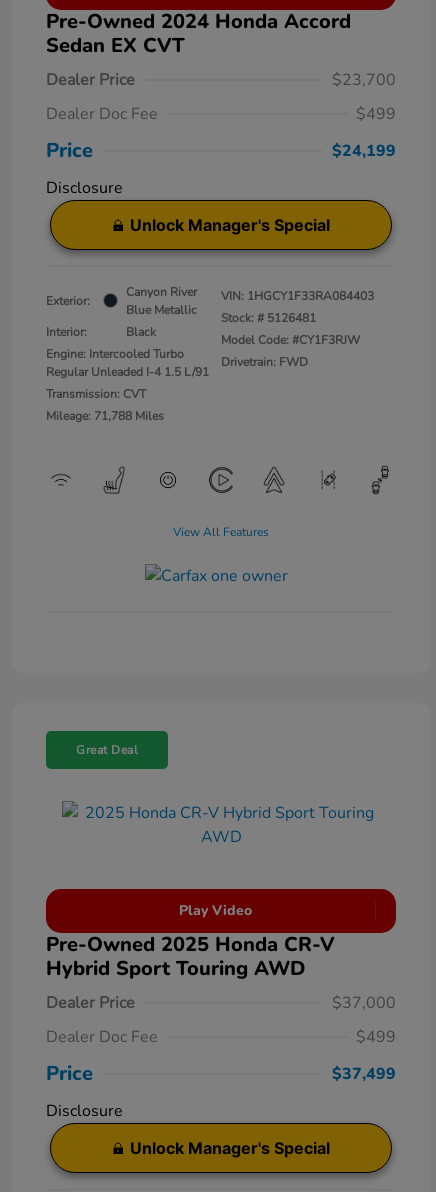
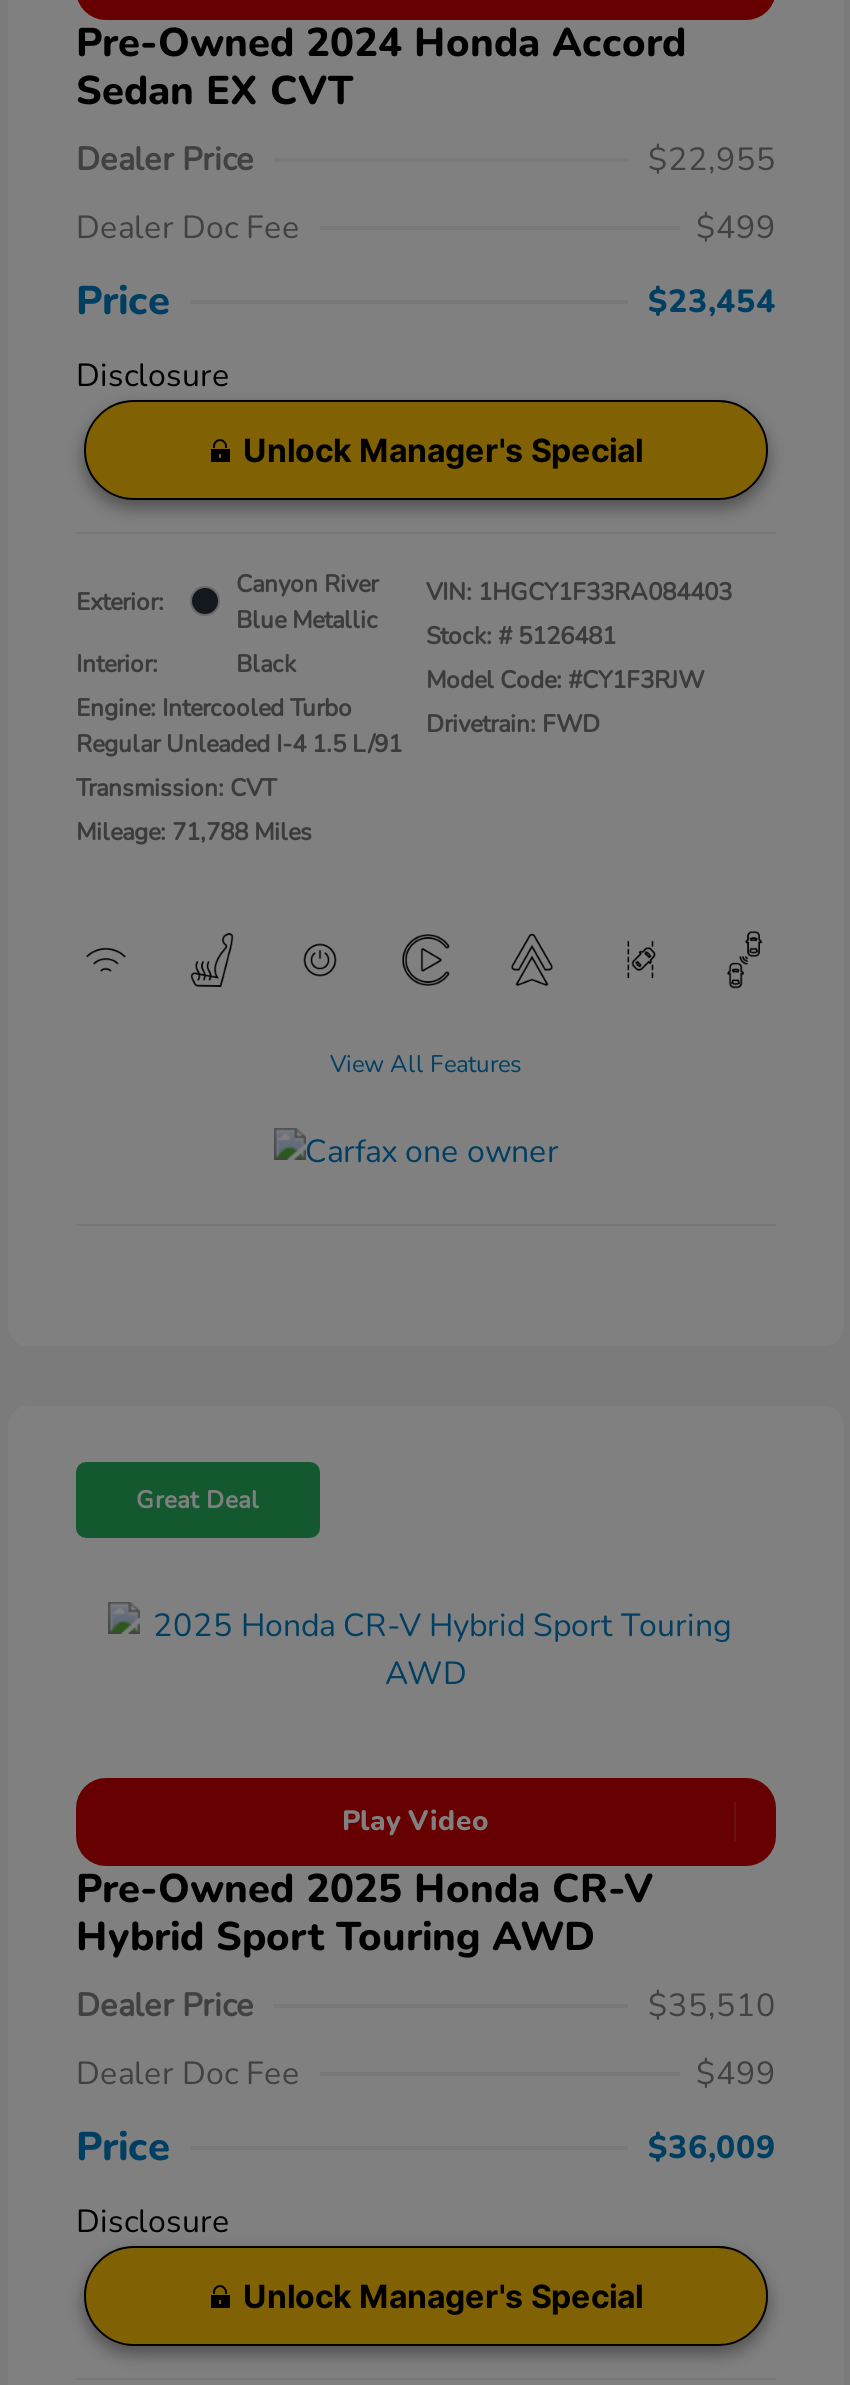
- $23,700
+ $22,955

- $24,199
+ $23,454

- $37,000
+ $35,510

- $37,499
+ $36,009
